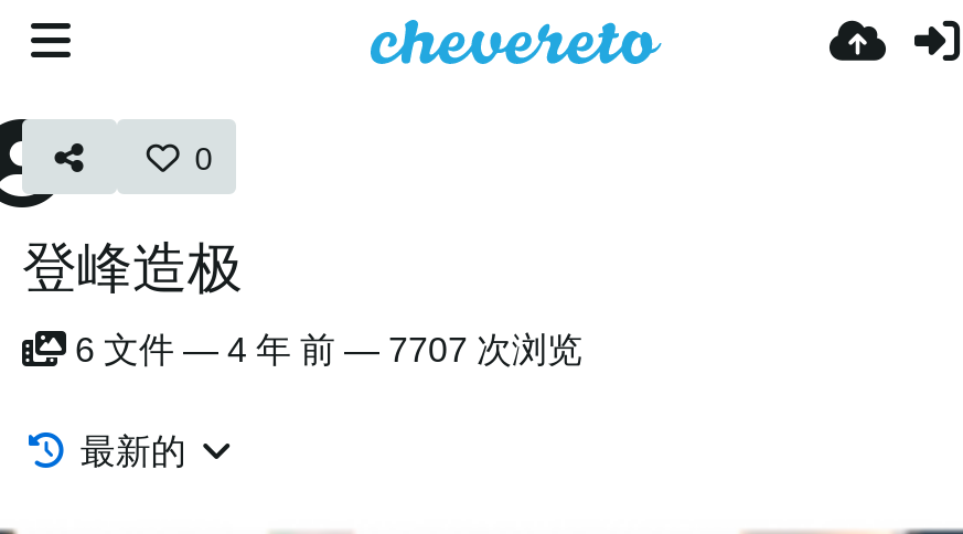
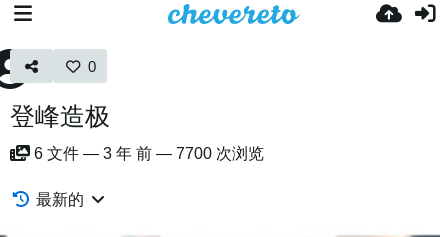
- 6 文件— 4 年 前— 7707 次浏览
+ 6 文件— 3 年 前— 7700 次浏览
